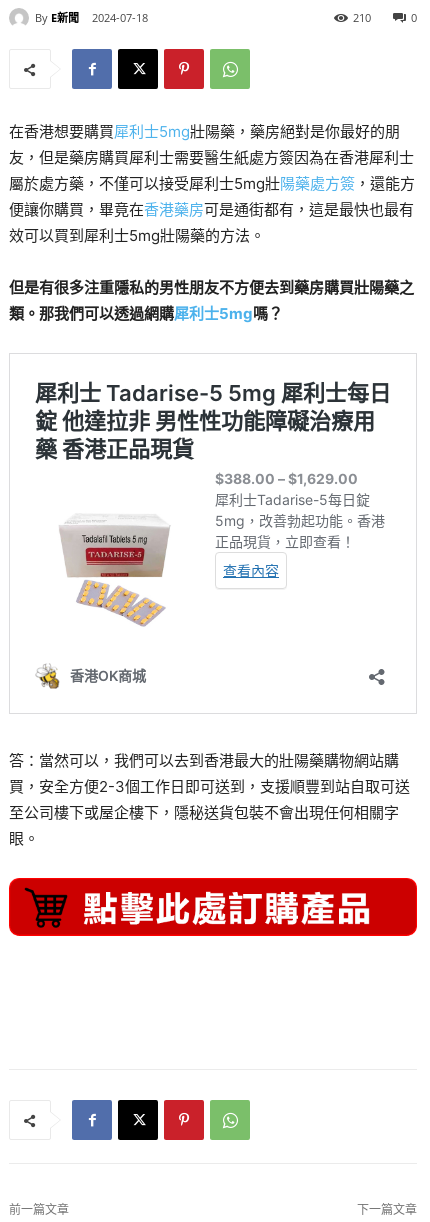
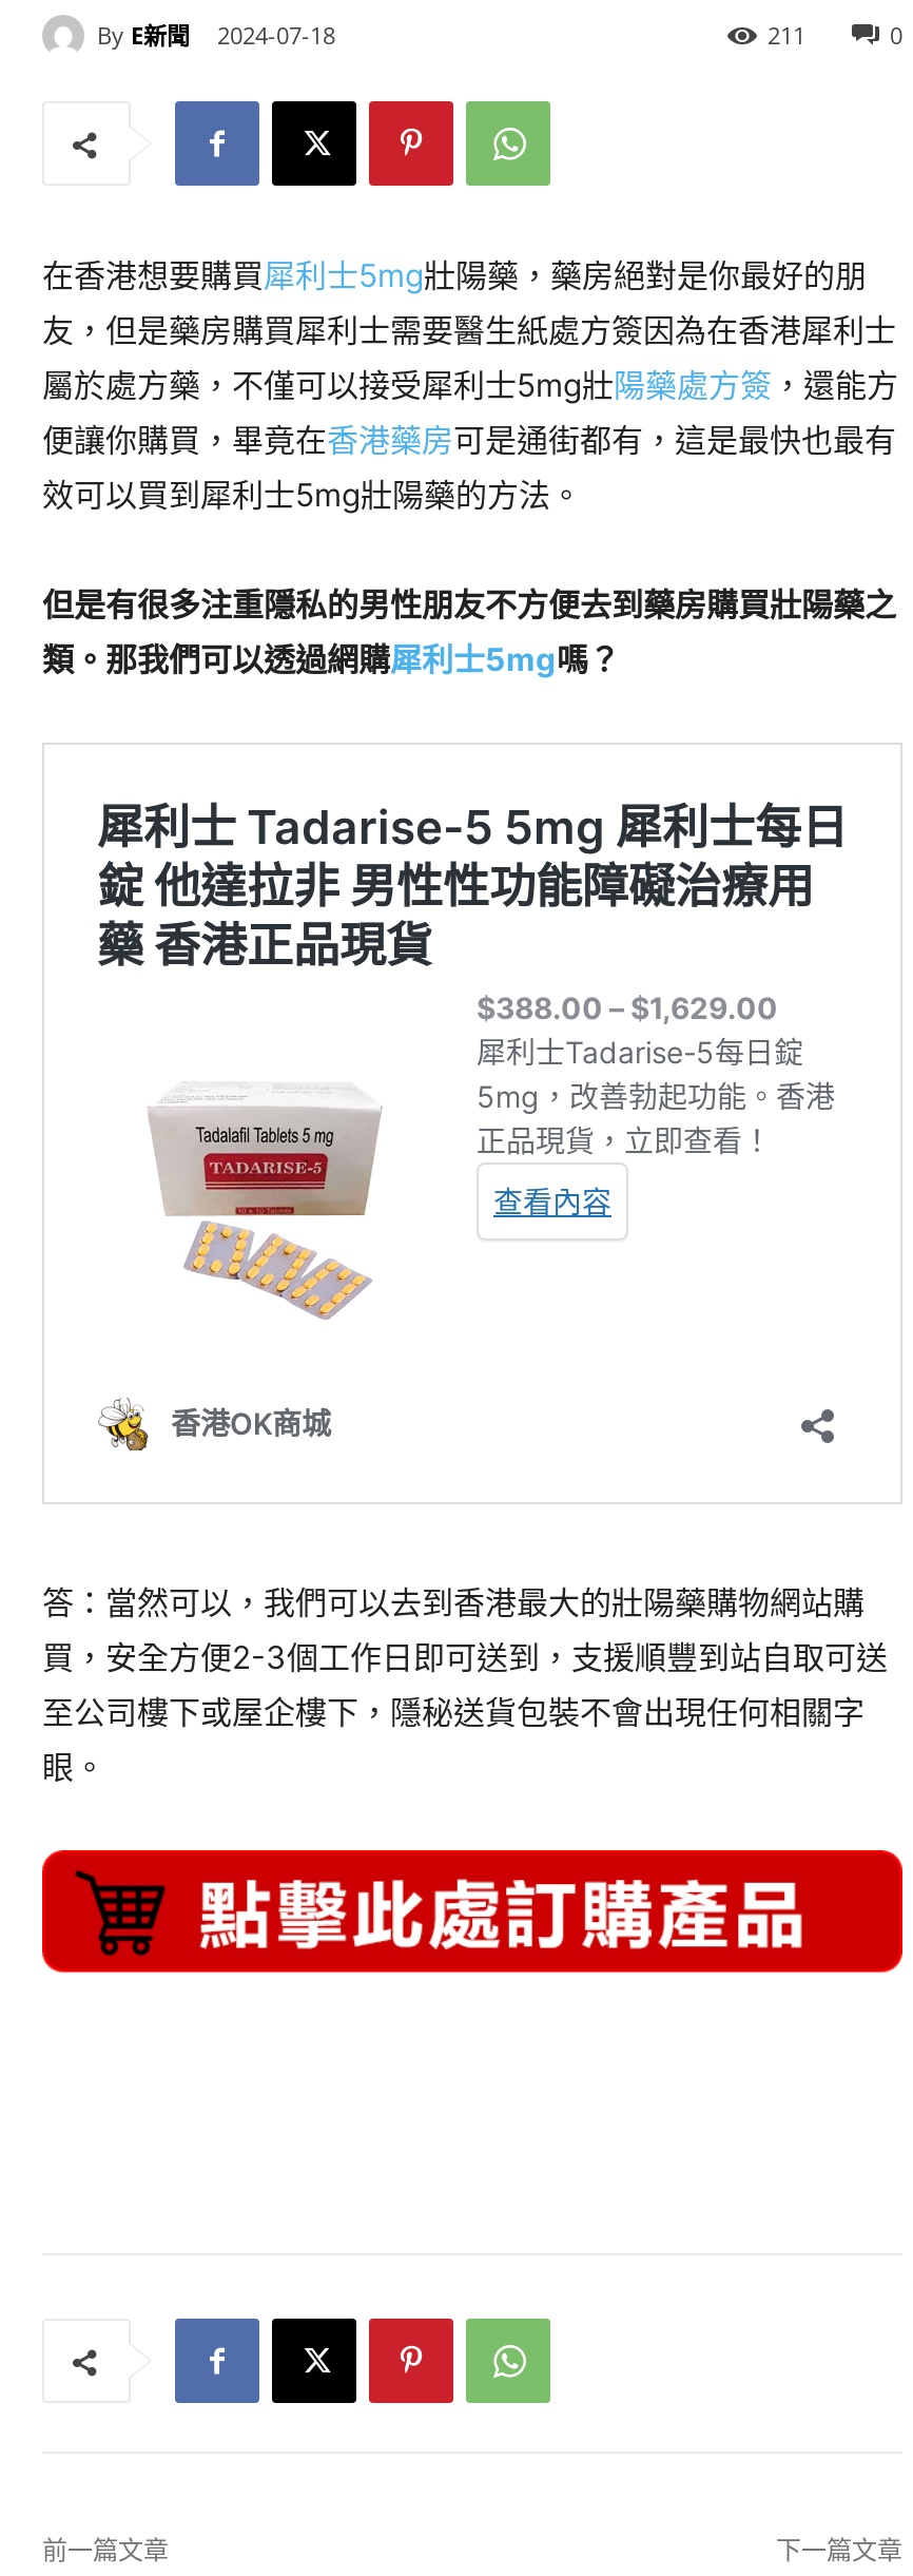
- 210
+ 211
